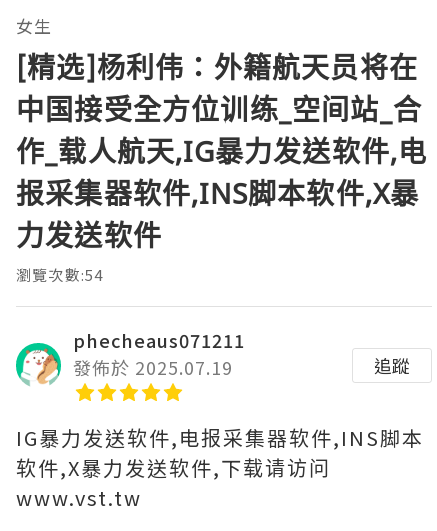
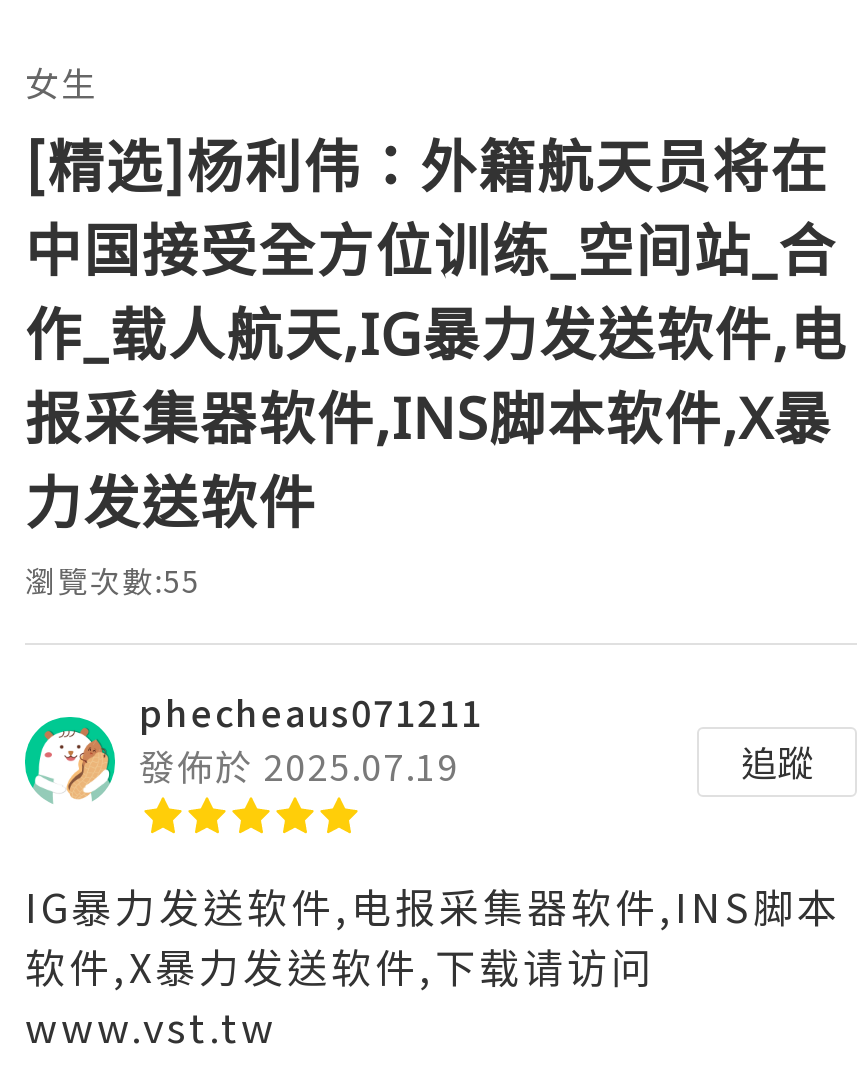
- 瀏覽次數:54
+ 瀏覽次數:55
